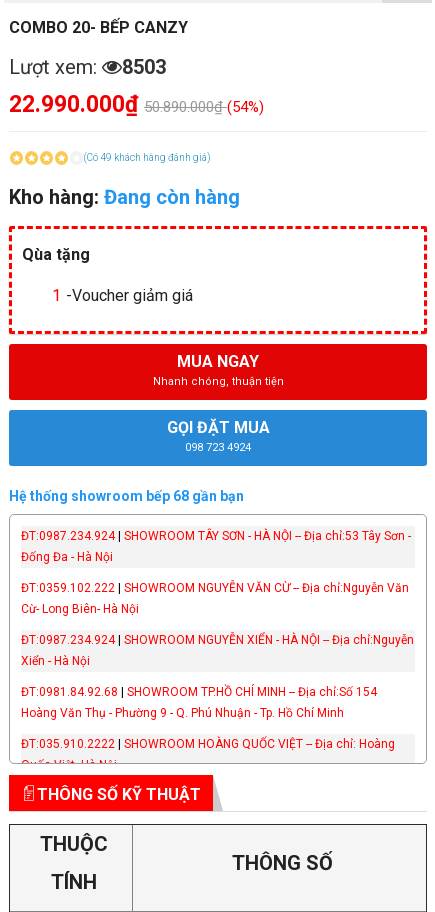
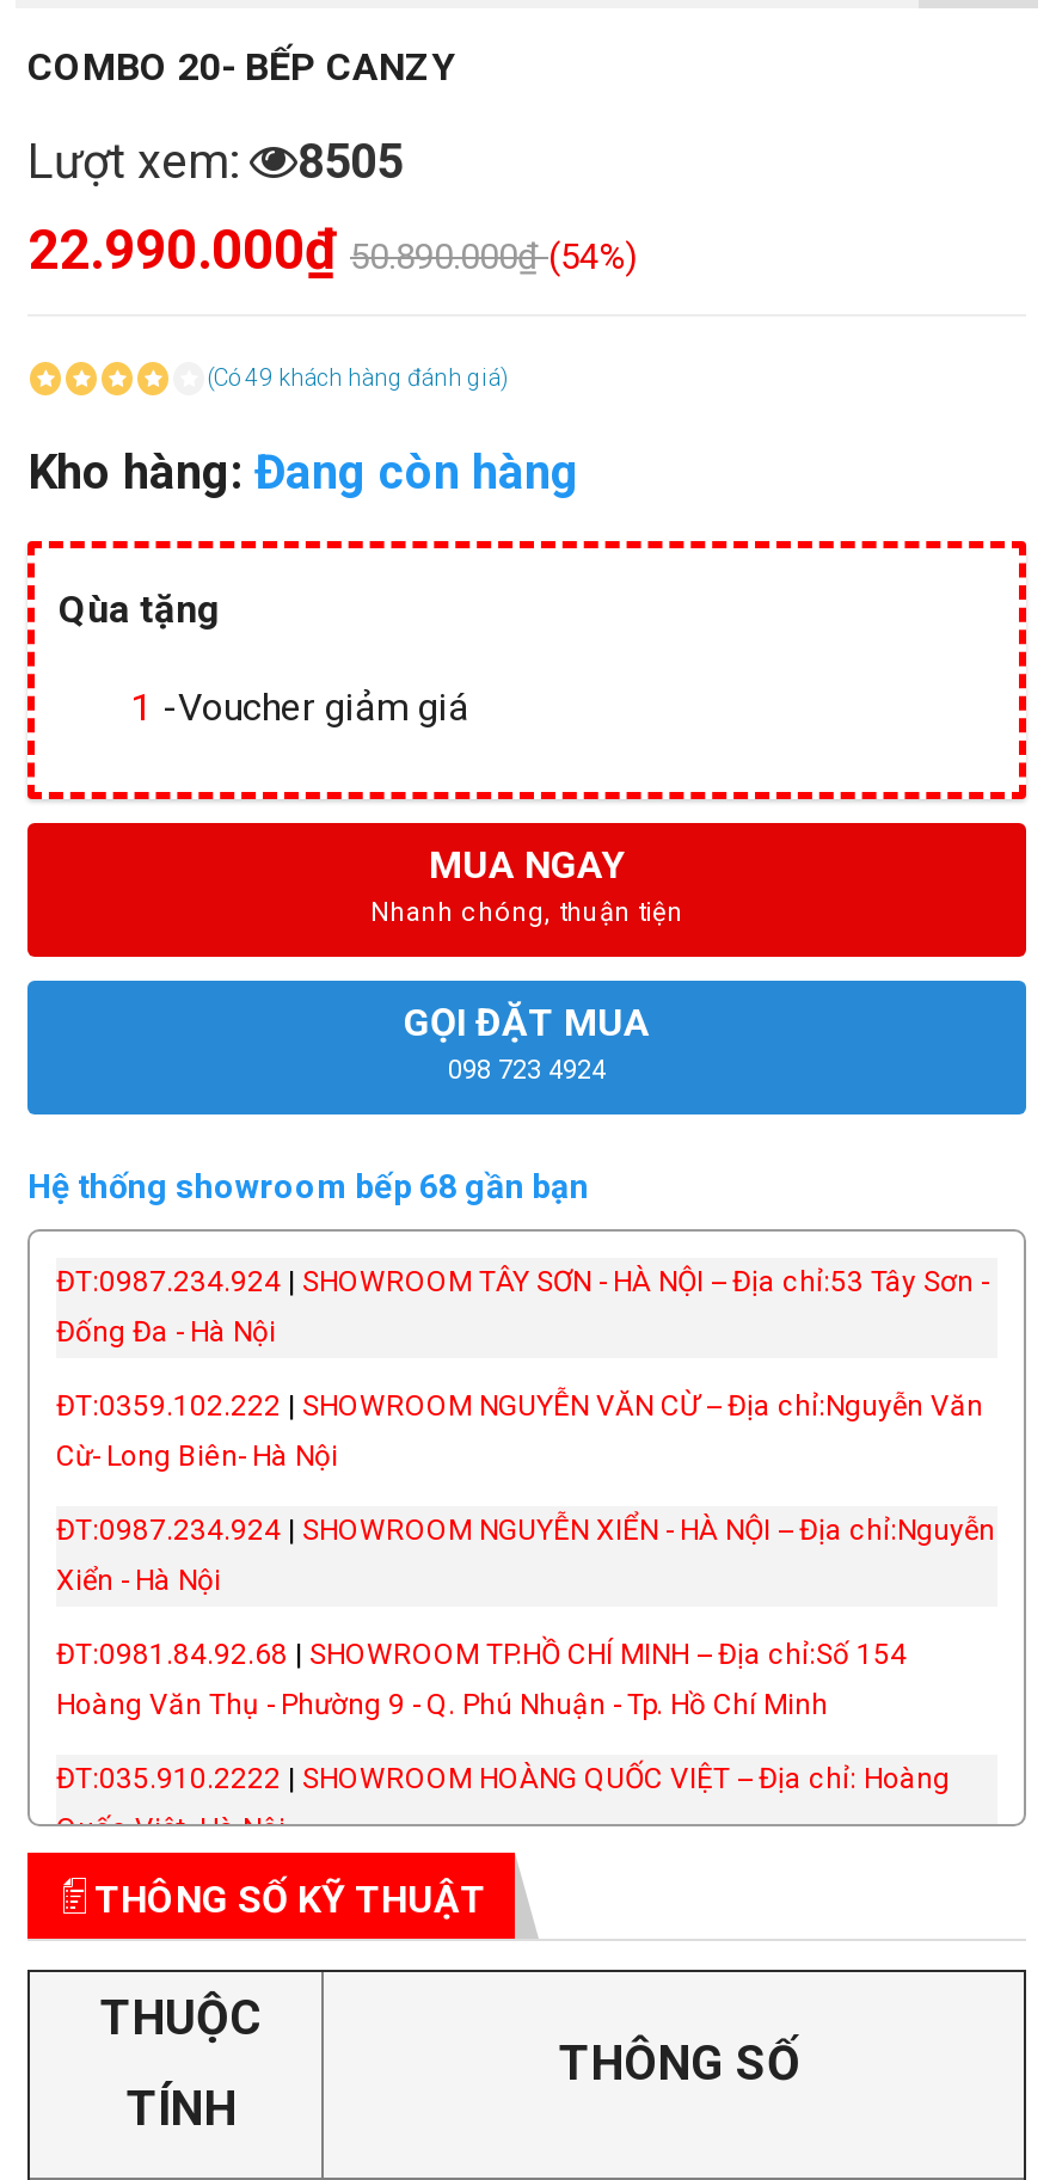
- Lượt xem: 8503
+ Lượt xem: 8505
